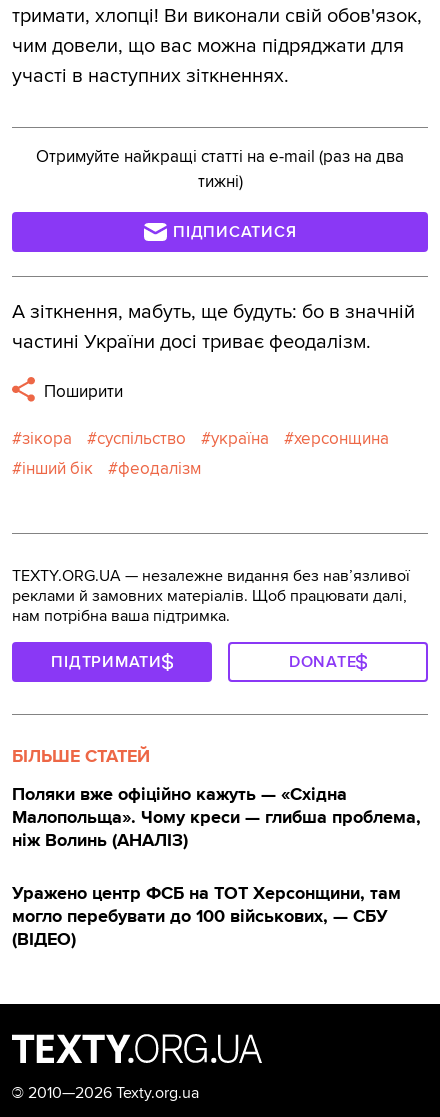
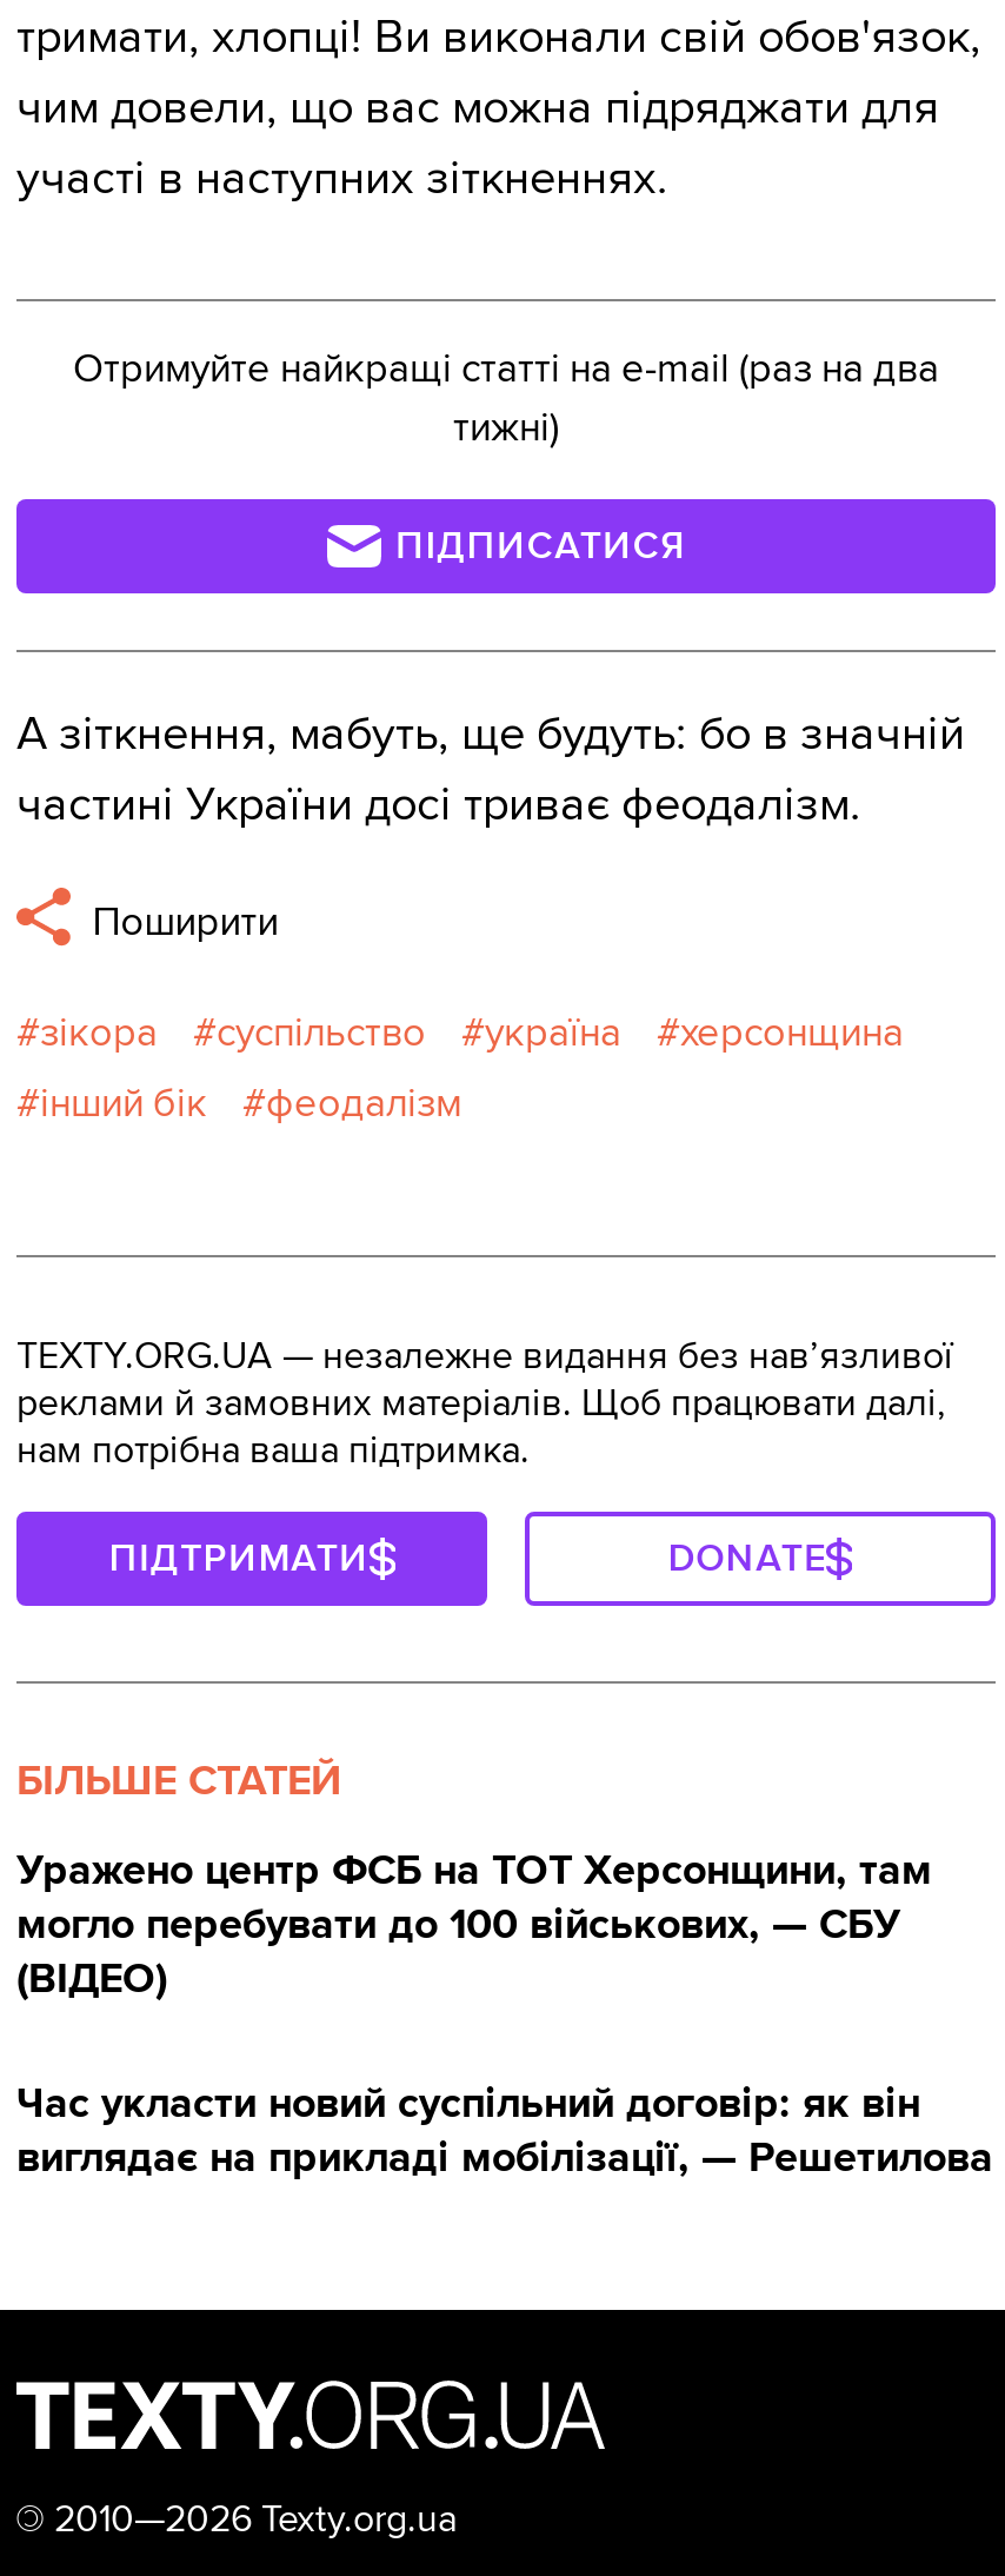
- Поляки вже офіційно кажуть — «Східна
- Малопольща». Чому креси — глибша проблема,
- ніж Волинь (АНАЛІЗ)

moved up: Уражено центр ФСБ на ТОТ Херсонщини, там | могло перебувати до 100 військових, — СБУ | (ВIДЕО)

+ Час укласти новий суспільний договір: як він
+ виглядає на прикладі мобілізації, — Решетилова
